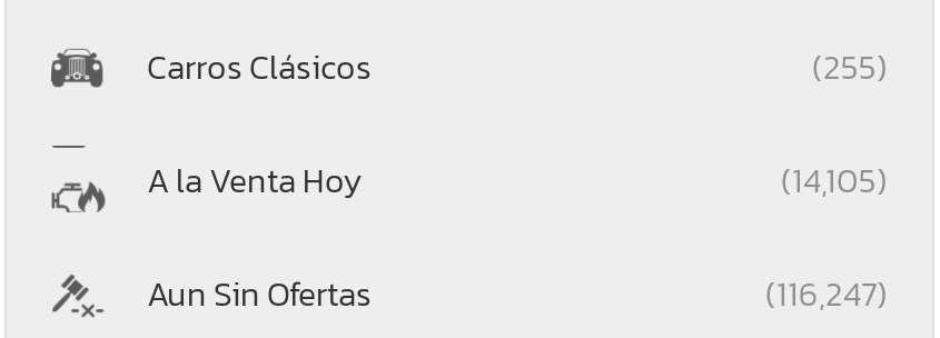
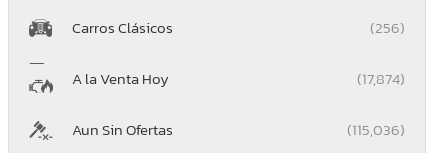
- (255)
+ (256)

- (14,105)
+ (17,874)

- (116,247)
+ (115,036)
